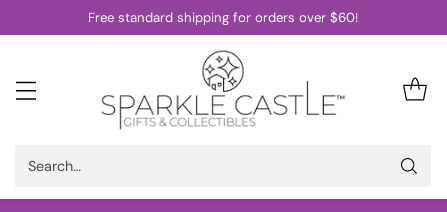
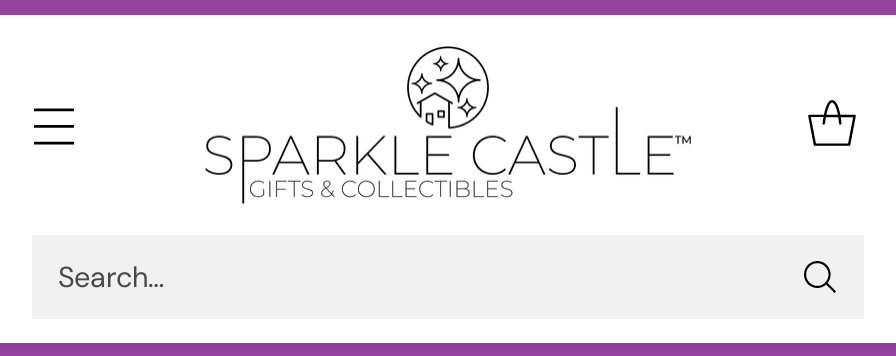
- Free standard shipping for orders over $60!
